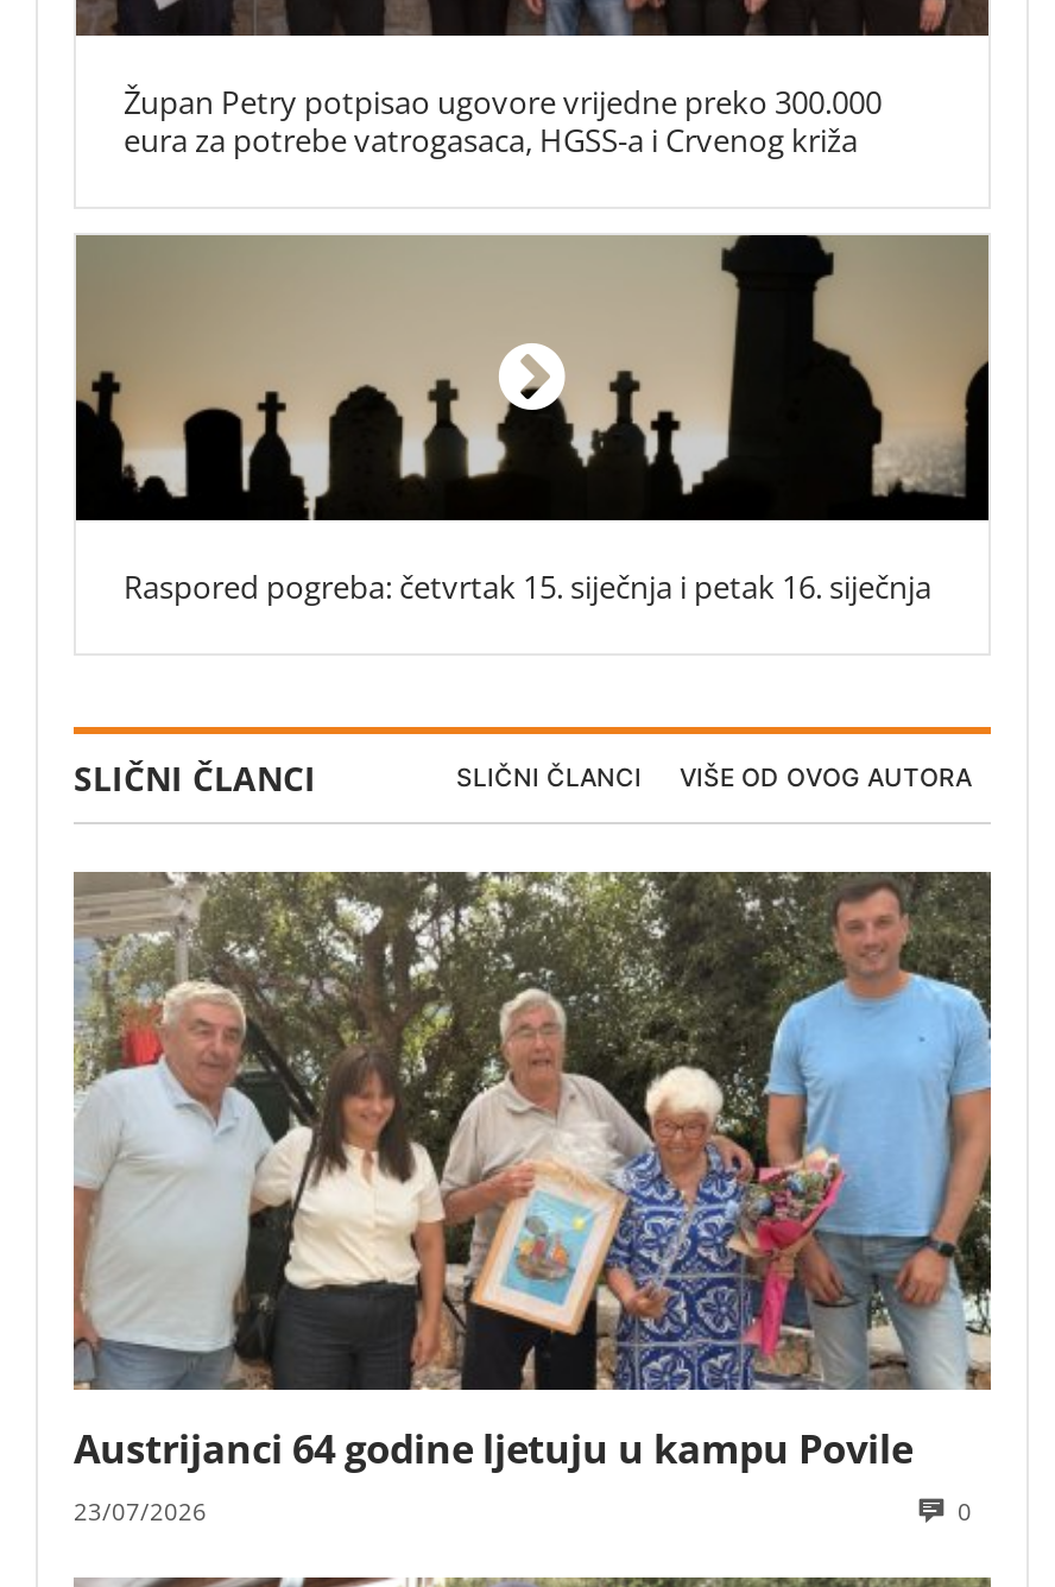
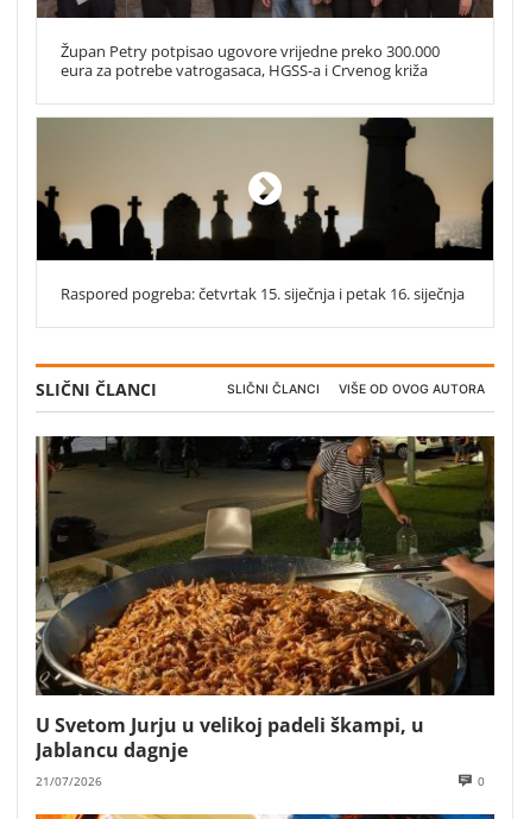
- [image]
- Austrijanci 64 godine ljetuju u kampu Povile
- 23/07/2026
+ [image]
+ U Svetom Jurju u velikoj padeli škampi, u
+ Jablancu dagnje
+ 21/07/2026
